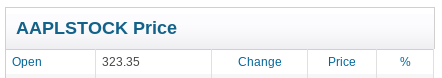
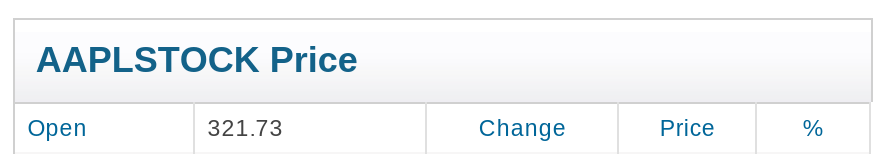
- 323.35
+ 321.73
